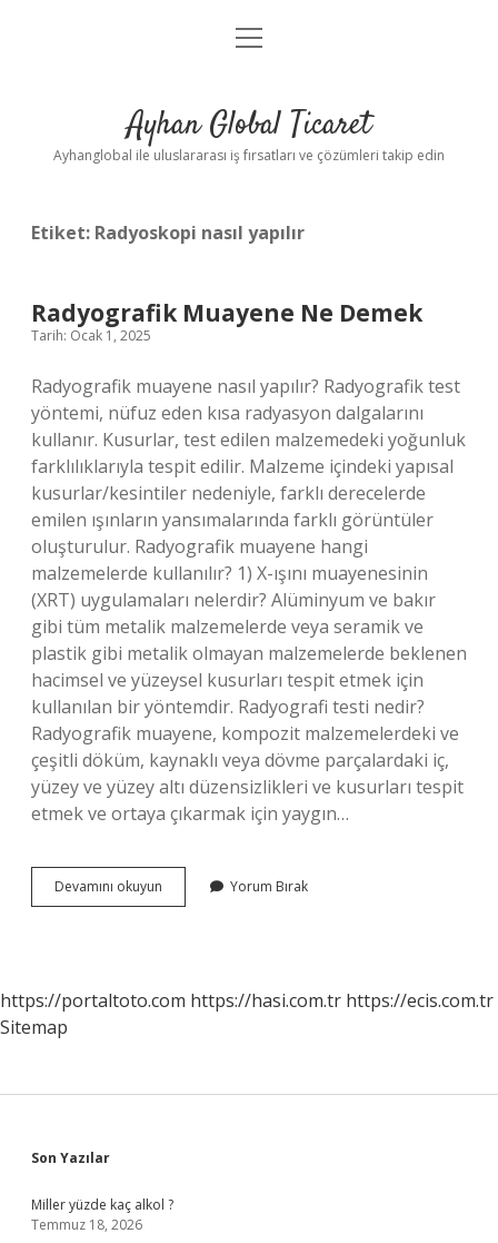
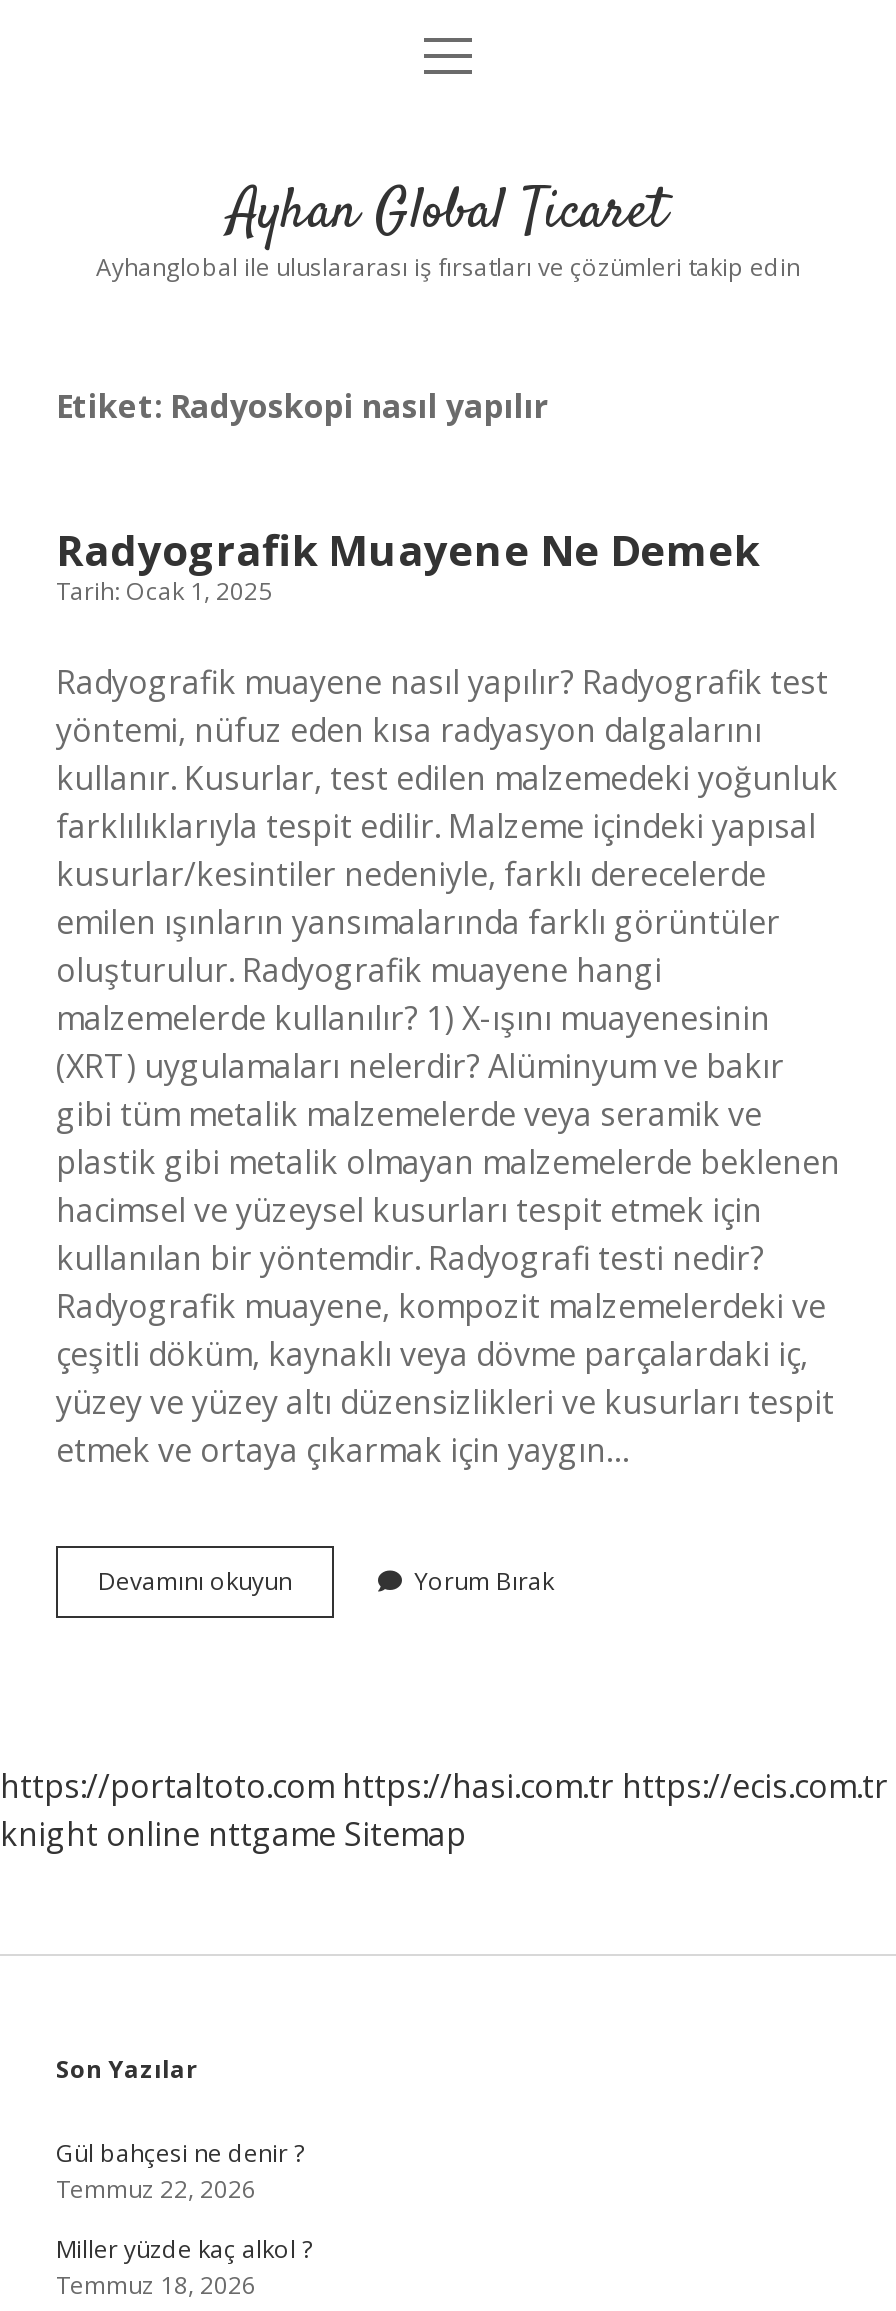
- Sitemap
+ knight online nttgame Sitemap

+ Gül bahçesi ne denir ?
+ Temmuz 22, 2026
